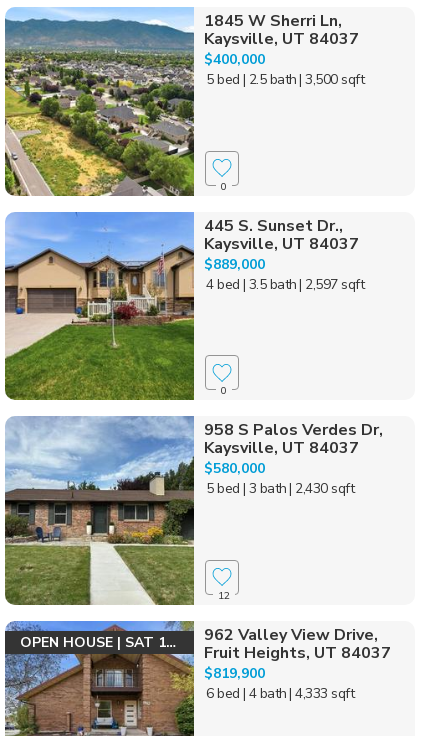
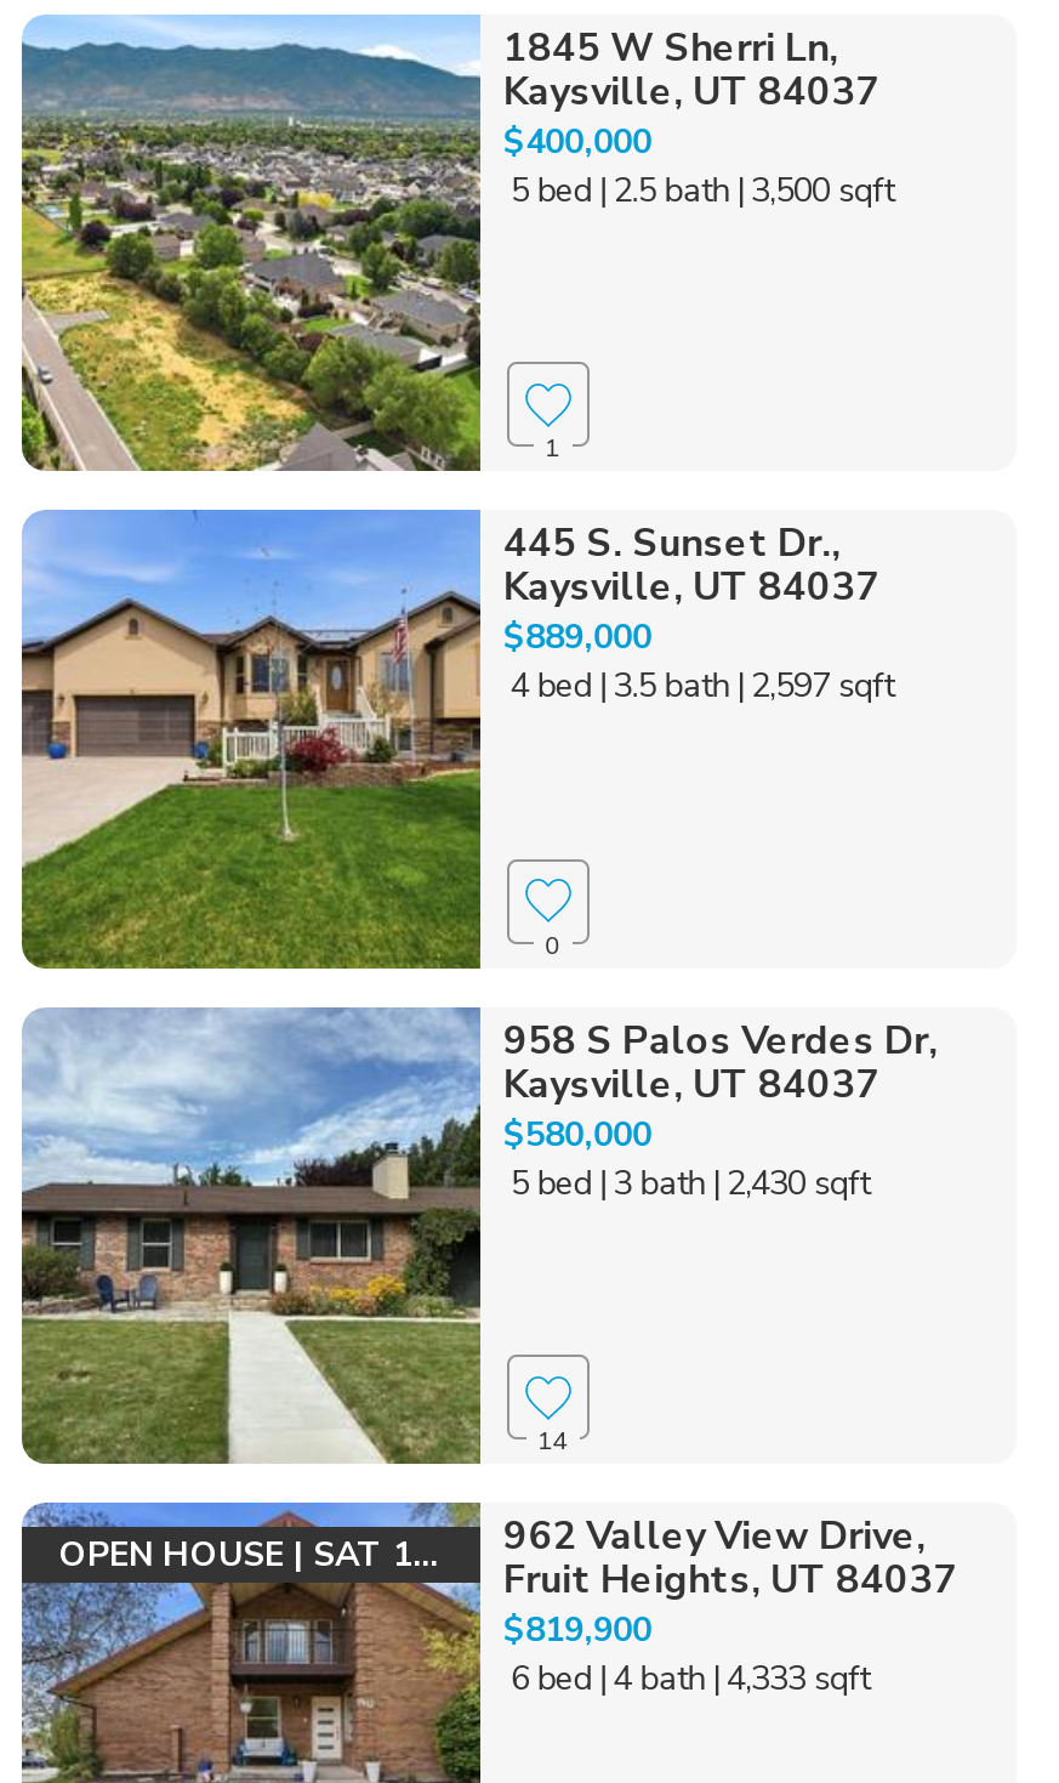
- 0
+ 1

- 12
+ 14
